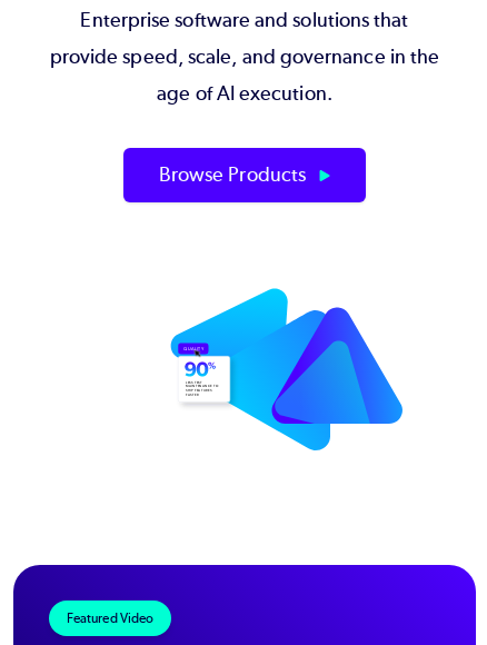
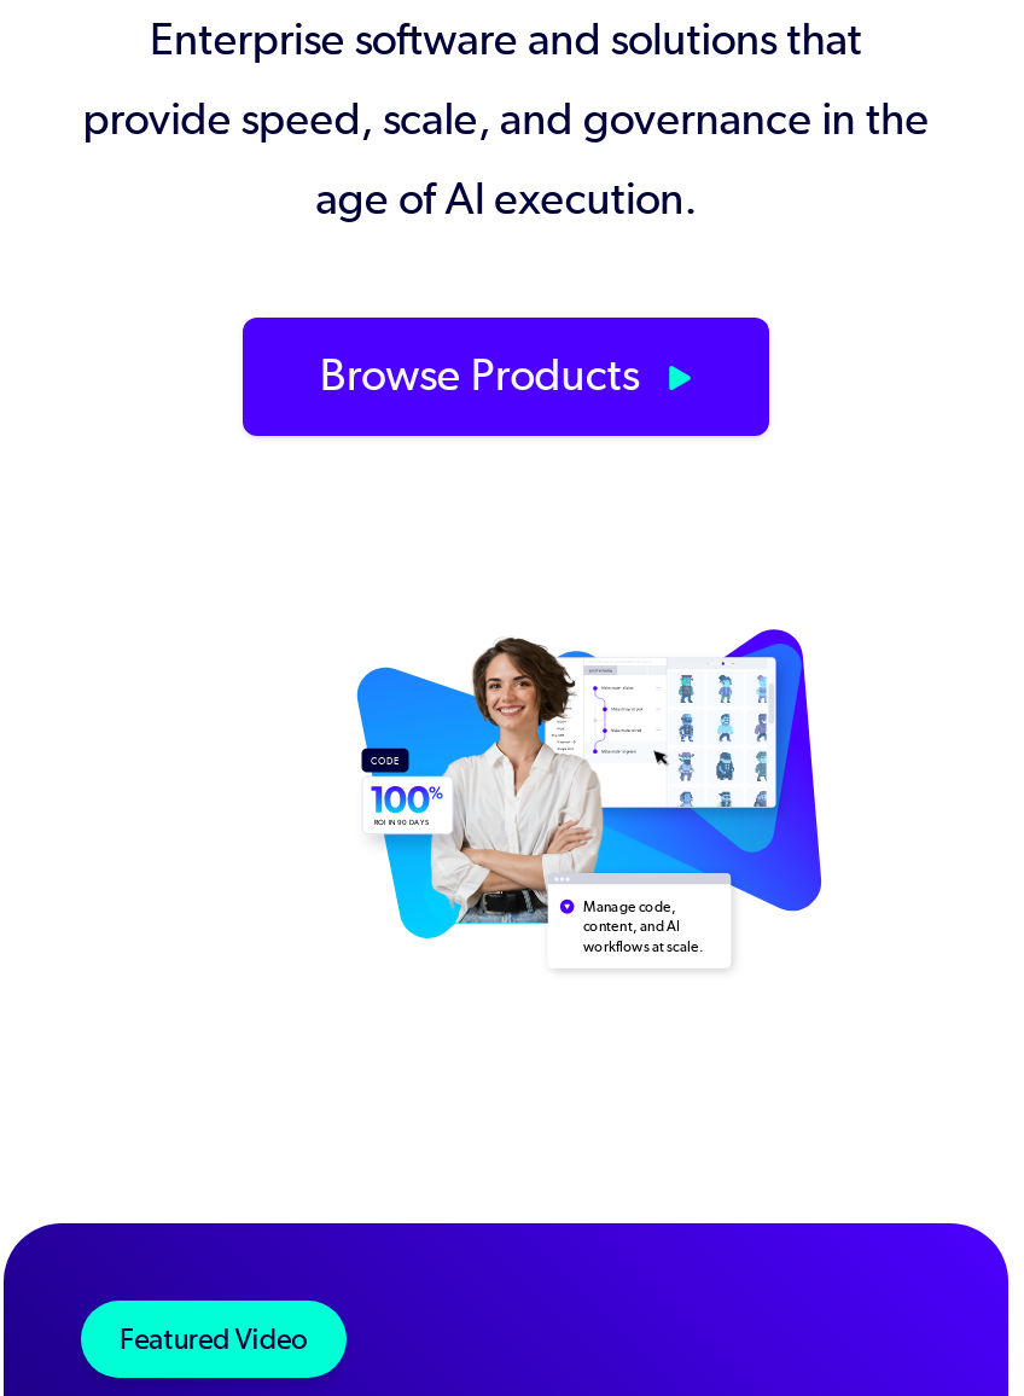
- [image]
+ [image]
